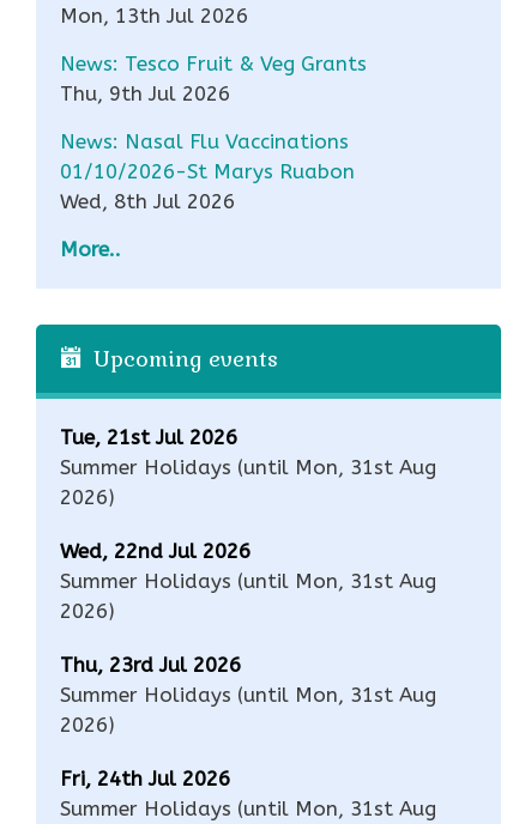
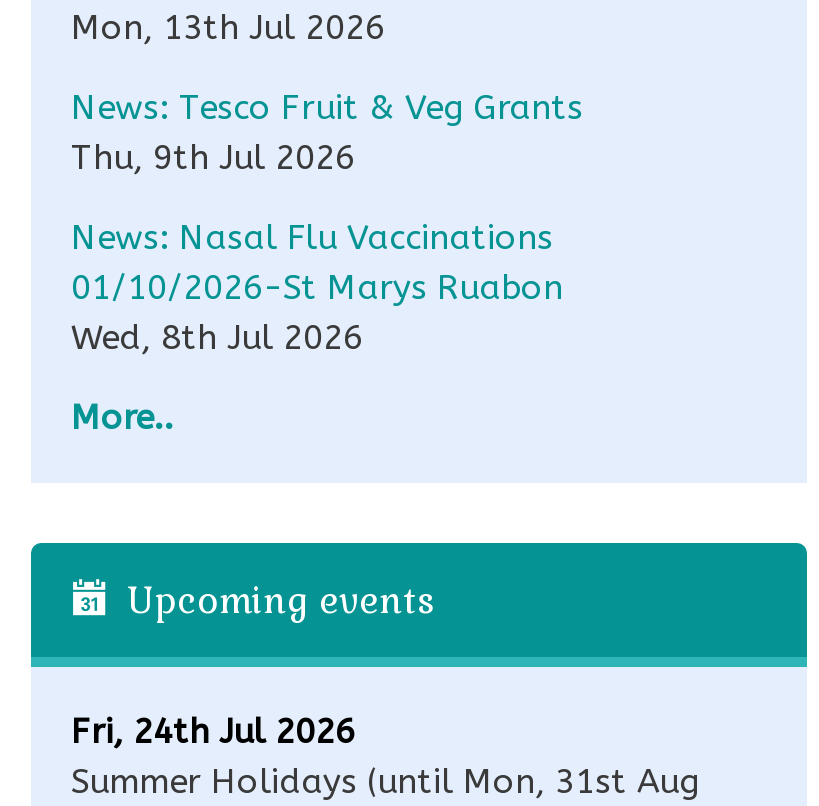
- Tue, 21st Jul 2026
- Summer Holidays (until Mon, 31st Aug
- 2026)
- Wed, 22nd Jul 2026
- Summer Holidays (until Mon, 31st Aug
- 2026)
- Thu, 23rd Jul 2026
- Summer Holidays (until Mon, 31st Aug
- 2026)
